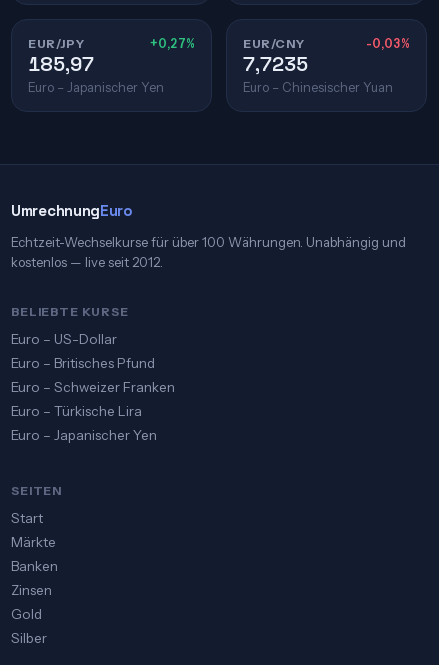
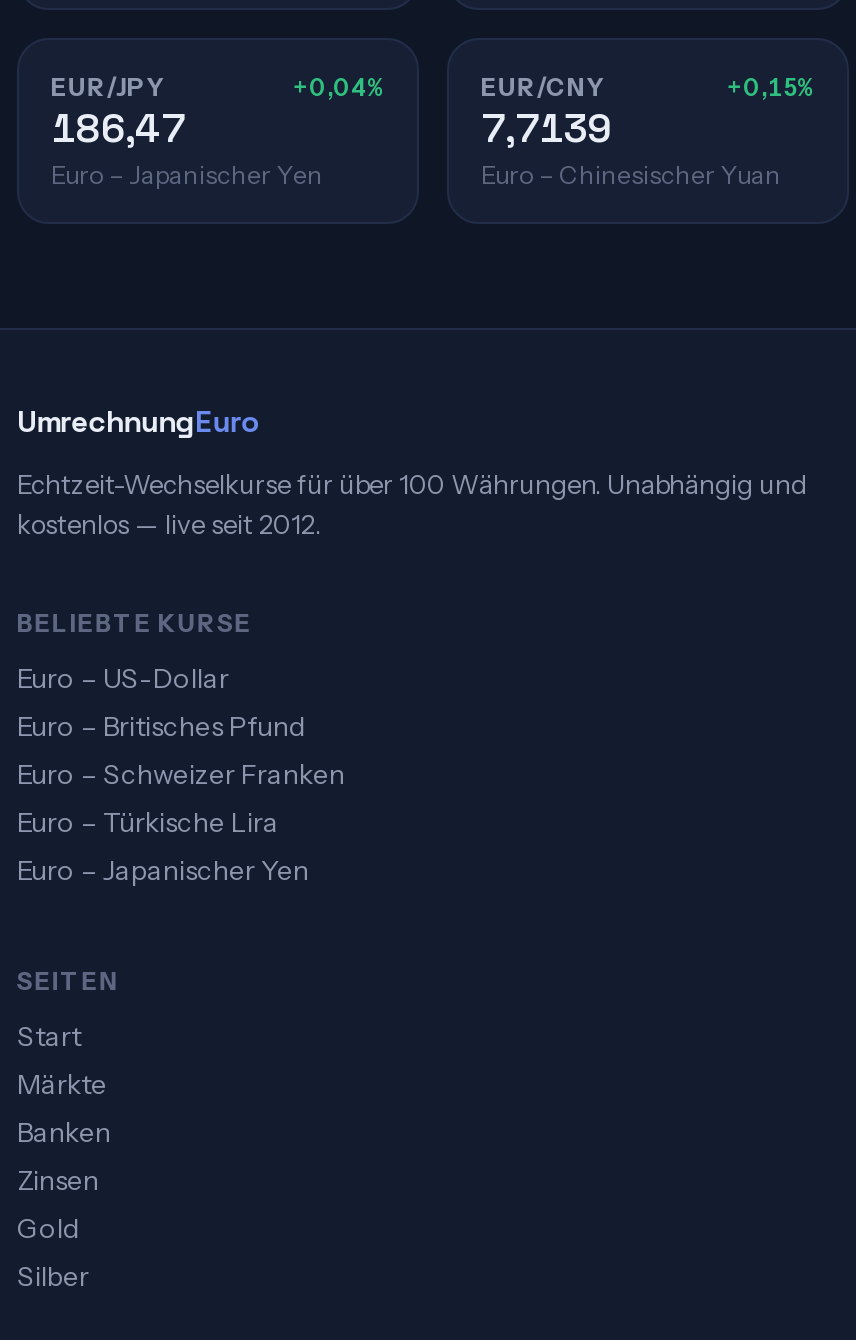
- +0,27%
+ +0,04%

- -0,03%
+ +0,15%

- 185,97
+ 186,47

- 7,7235
+ 7,7139
